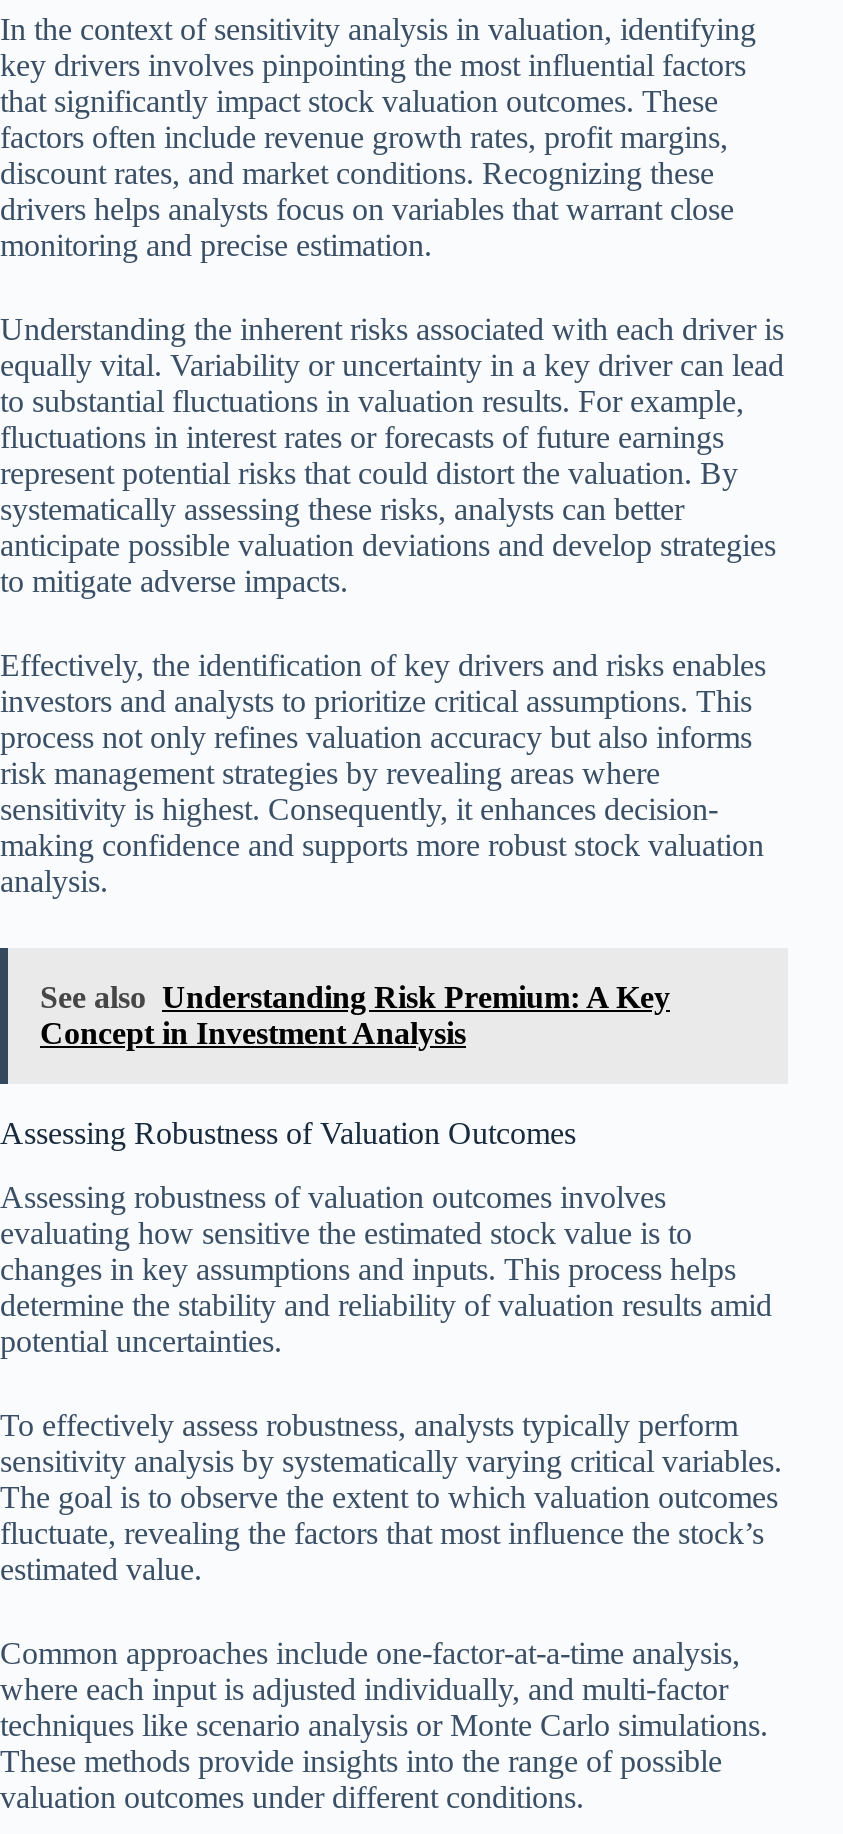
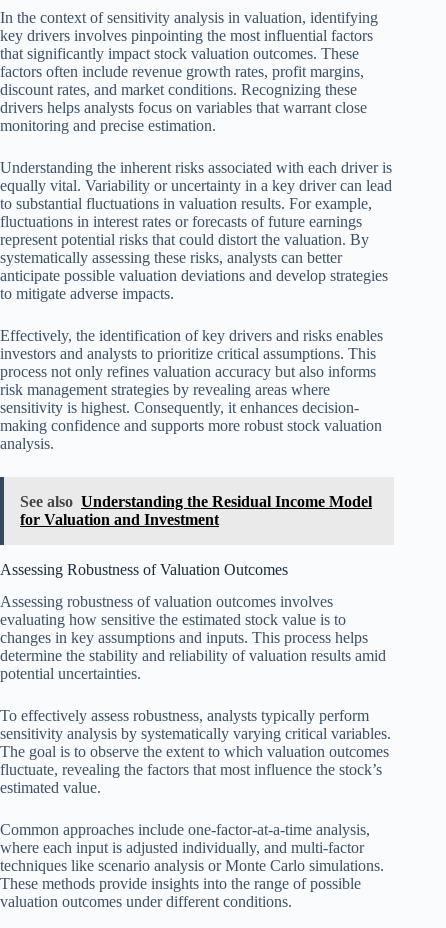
- See also Understanding Risk Premium: A Key
- Concept in Investment Analysis
+ See also Understanding the Residual Income Model
+ for Valuation and Investment
